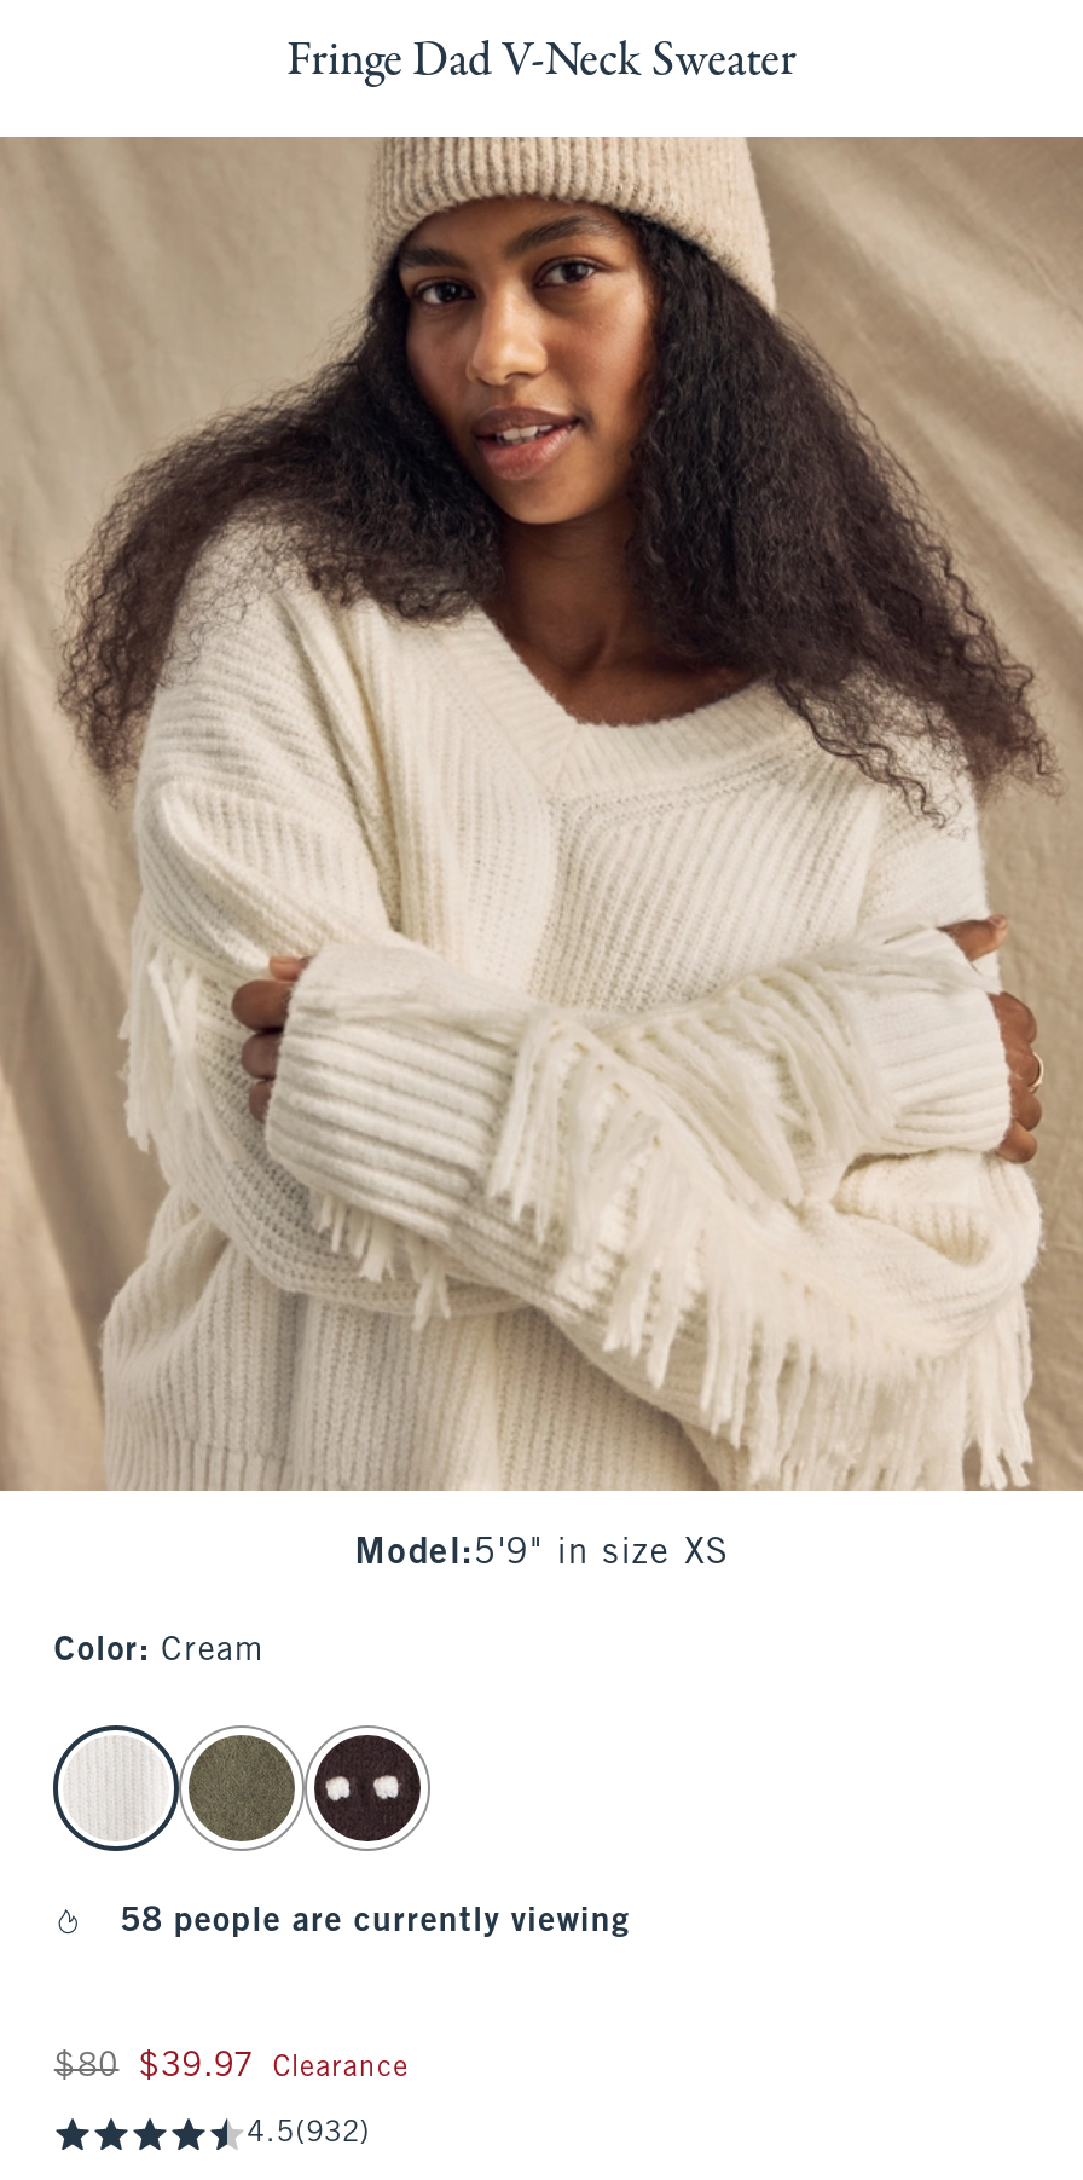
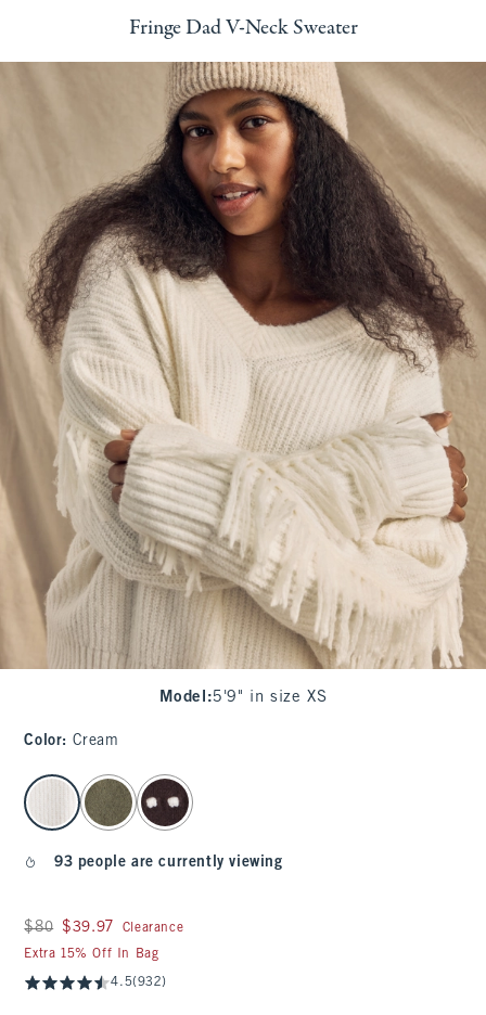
- 58 people are currently viewing
+ 93 people are currently viewing

+ Extra 15% Off In Bag
